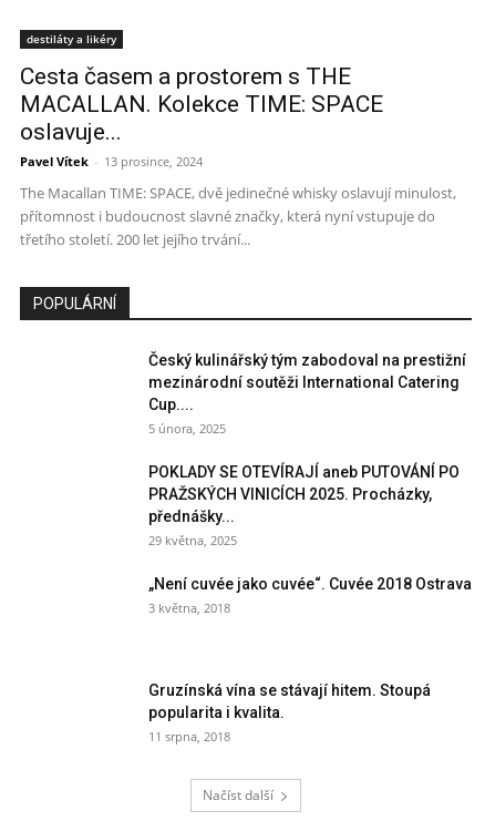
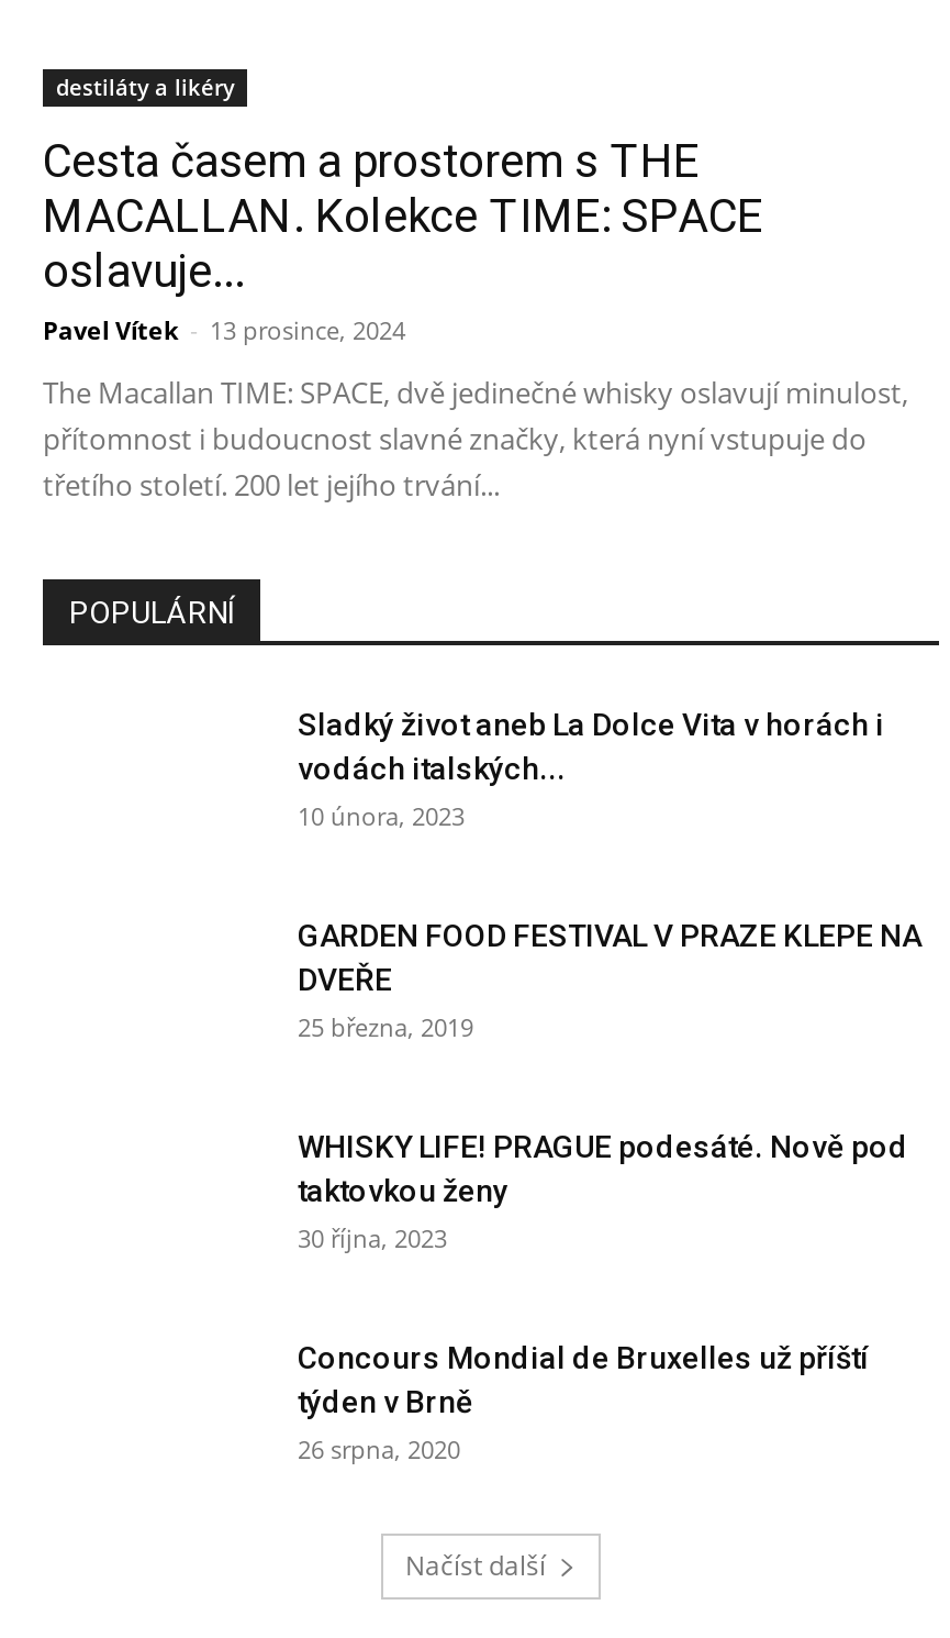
- Český kulinářský tým zabodoval na prestižní
- mezinárodní soutěži International Catering
- Cup....
- 5 února, 2025
+ Sladký život aneb La Dolce Vita v horách i
+ vodách italských...
+ 10 února, 2023

- POKLADY SE OTEVÍRAJÍ aneb PUTOVÁNÍ PO
- PRAŽSKÝCH VINICÍCH 2025. Procházky,
- přednášky...
- 29 května, 2025
+ GARDEN FOOD FESTIVAL V PRAZE KLEPE NA
+ DVEŘE
+ 25 března, 2019

- „Není cuvée jako cuvée“. Cuvée 2018 Ostrava
- 3 května, 2018
+ WHISKY LIFE! PRAGUE podesáté. Nově pod
+ taktovkou ženy
+ 30 října, 2023

- Gruzínská vína se stávají hitem. Stoupá
- popularita i kvalita.
- 11 srpna, 2018
+ Concours Mondial de Bruxelles už příští
+ týden v Brně
+ 26 srpna, 2020
